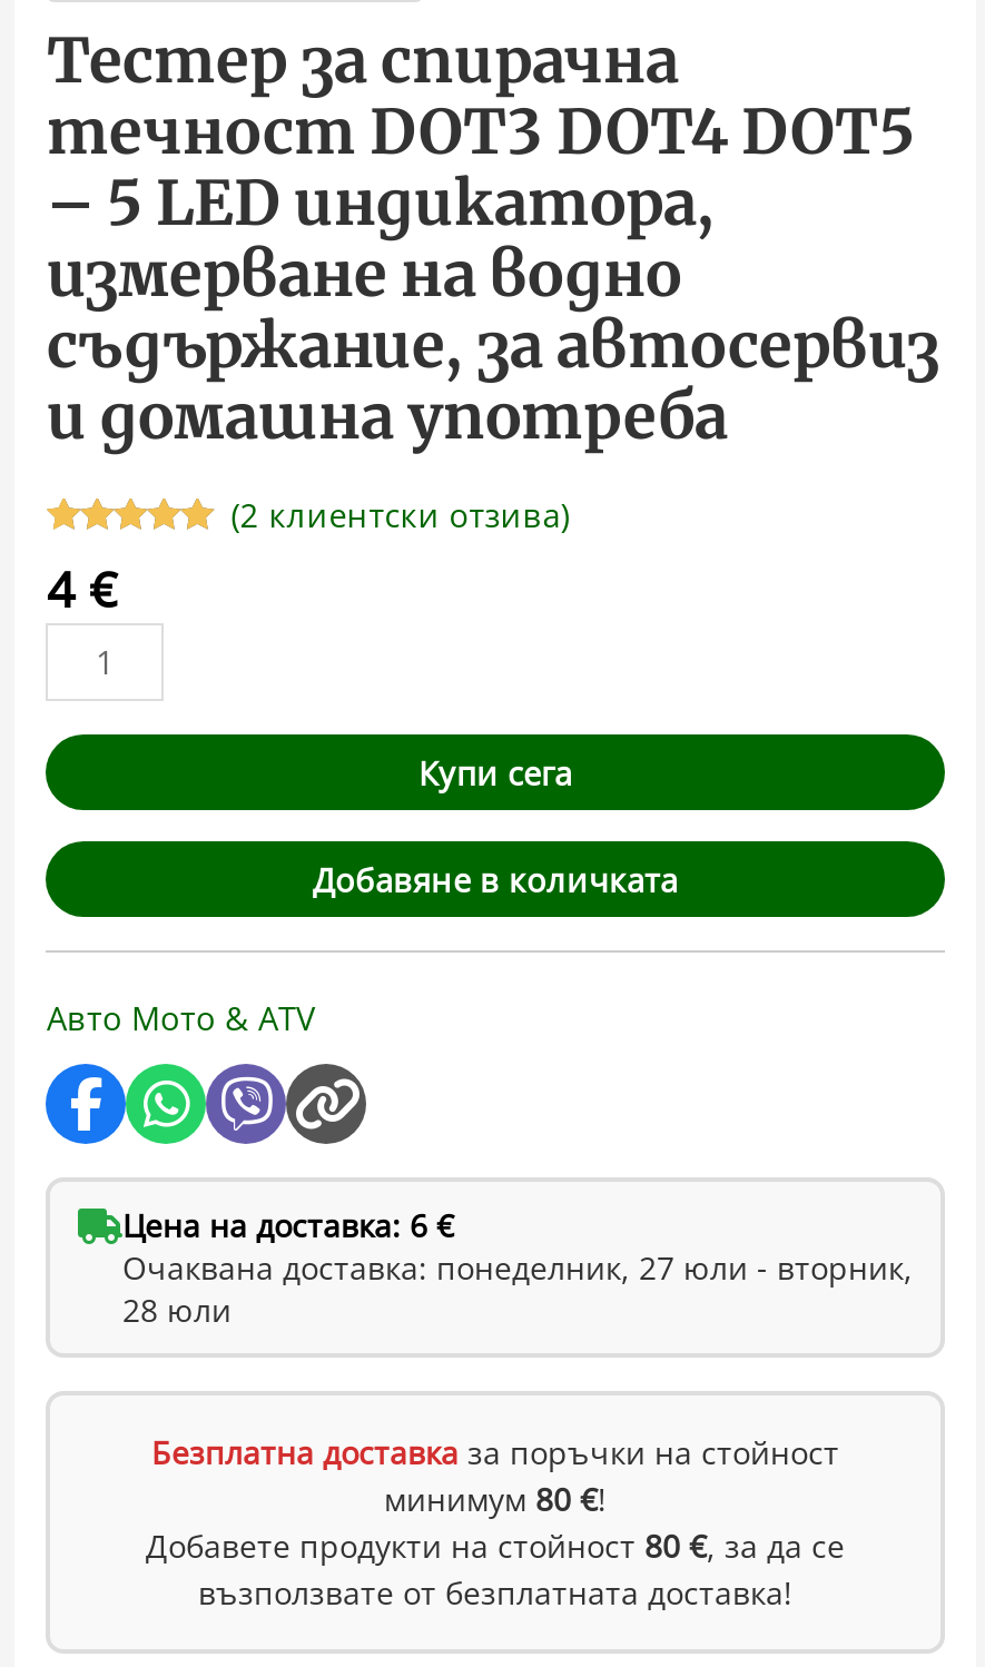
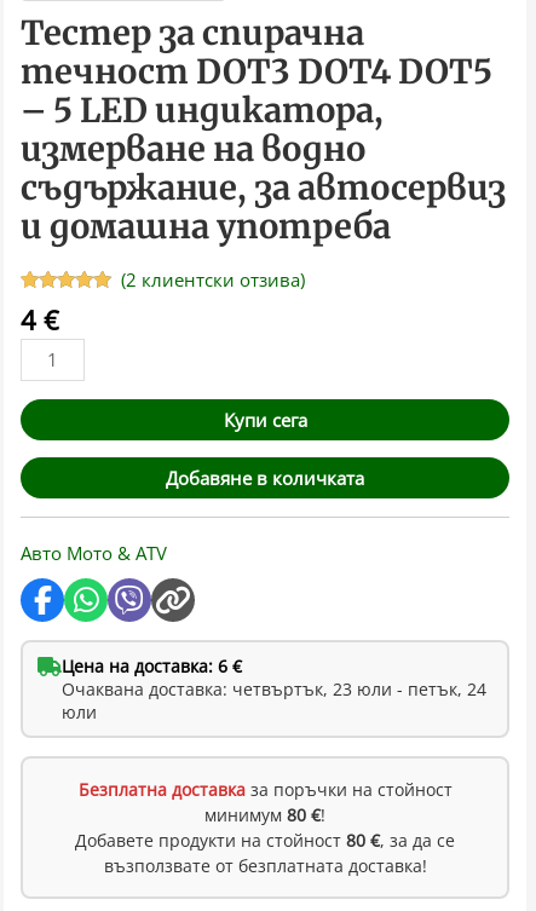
- Очаквана доставка: понеделник, 27 юли - вторник,
- 28 юли
+ Очаквана доставка: четвъртък, 23 юли - петък, 24
+ юли
